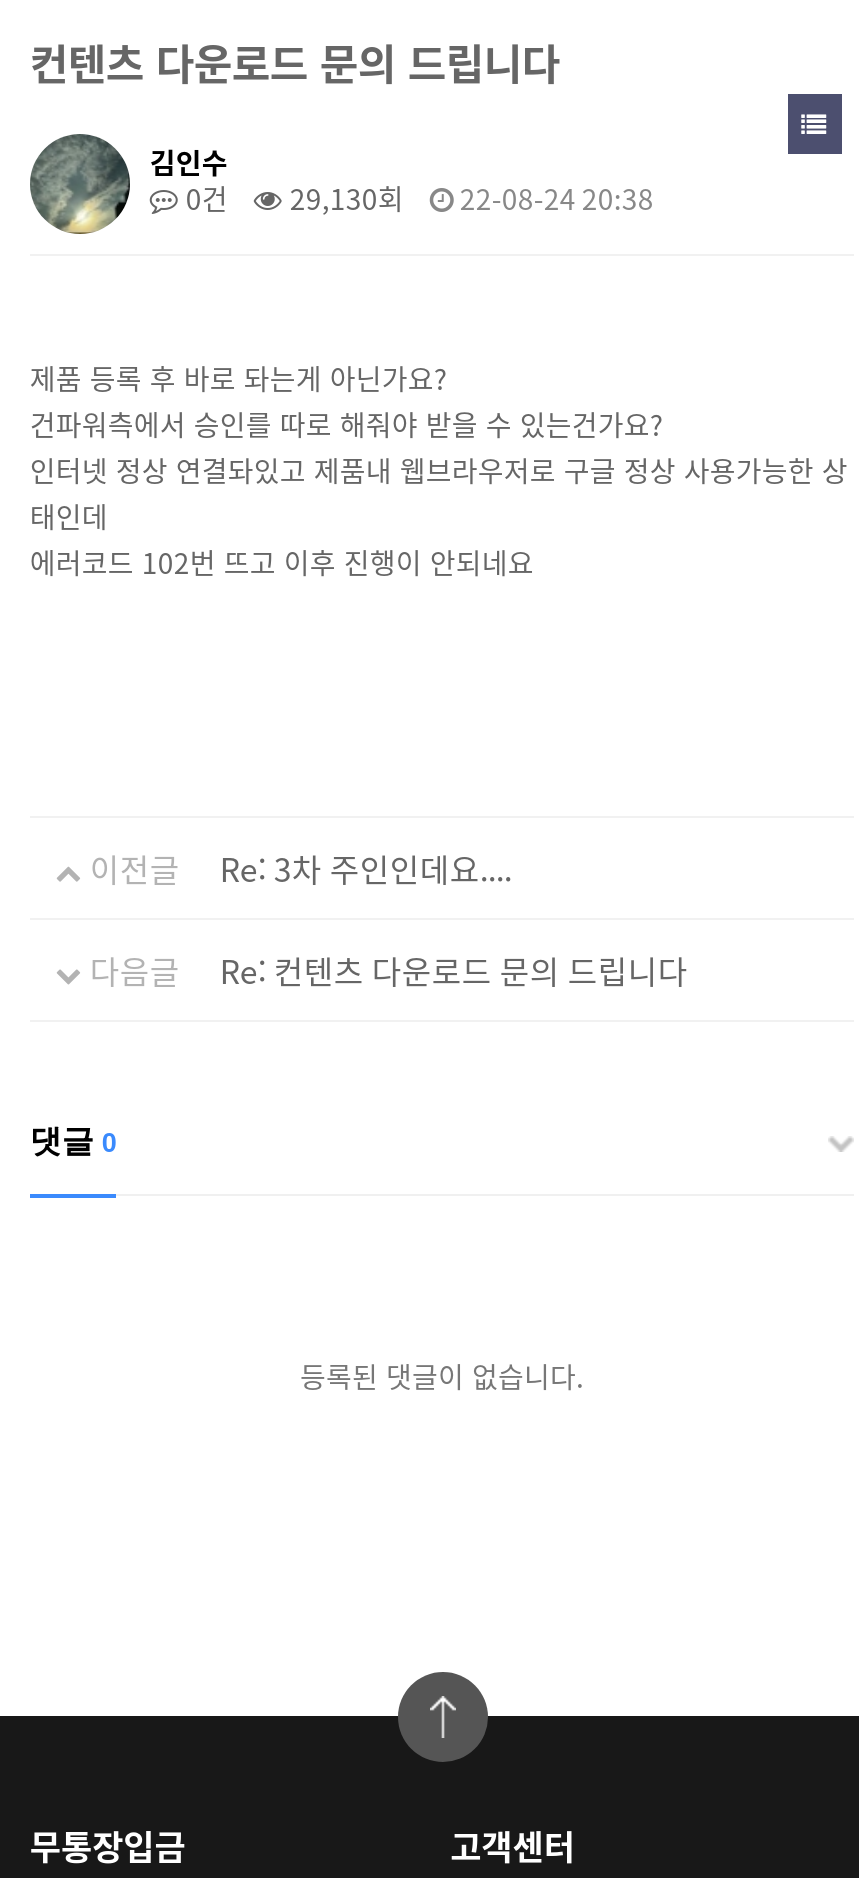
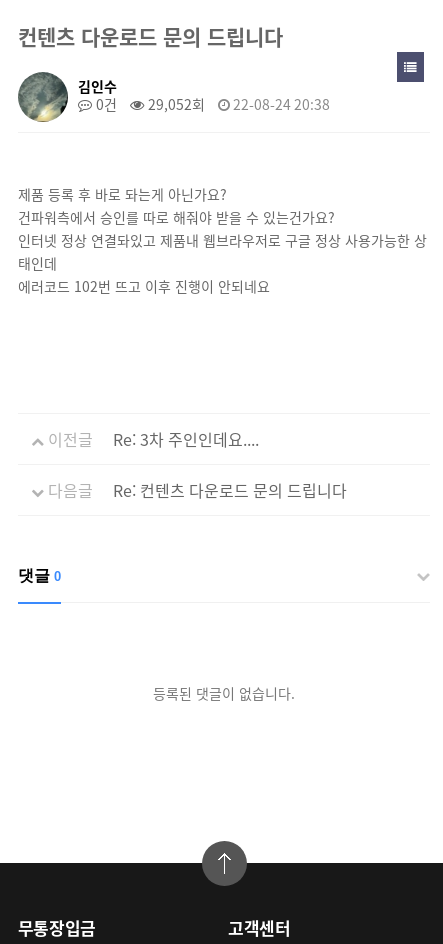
- 0건 29,130회 22-08-24 20:38
+ 0건 29,052회 22-08-24 20:38
